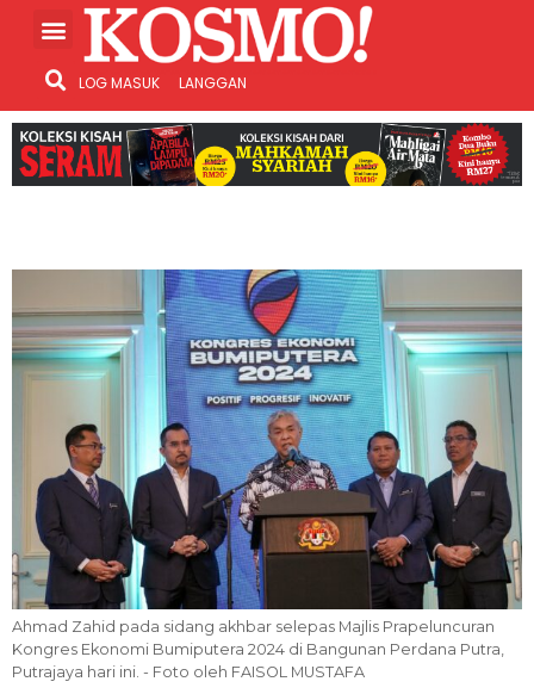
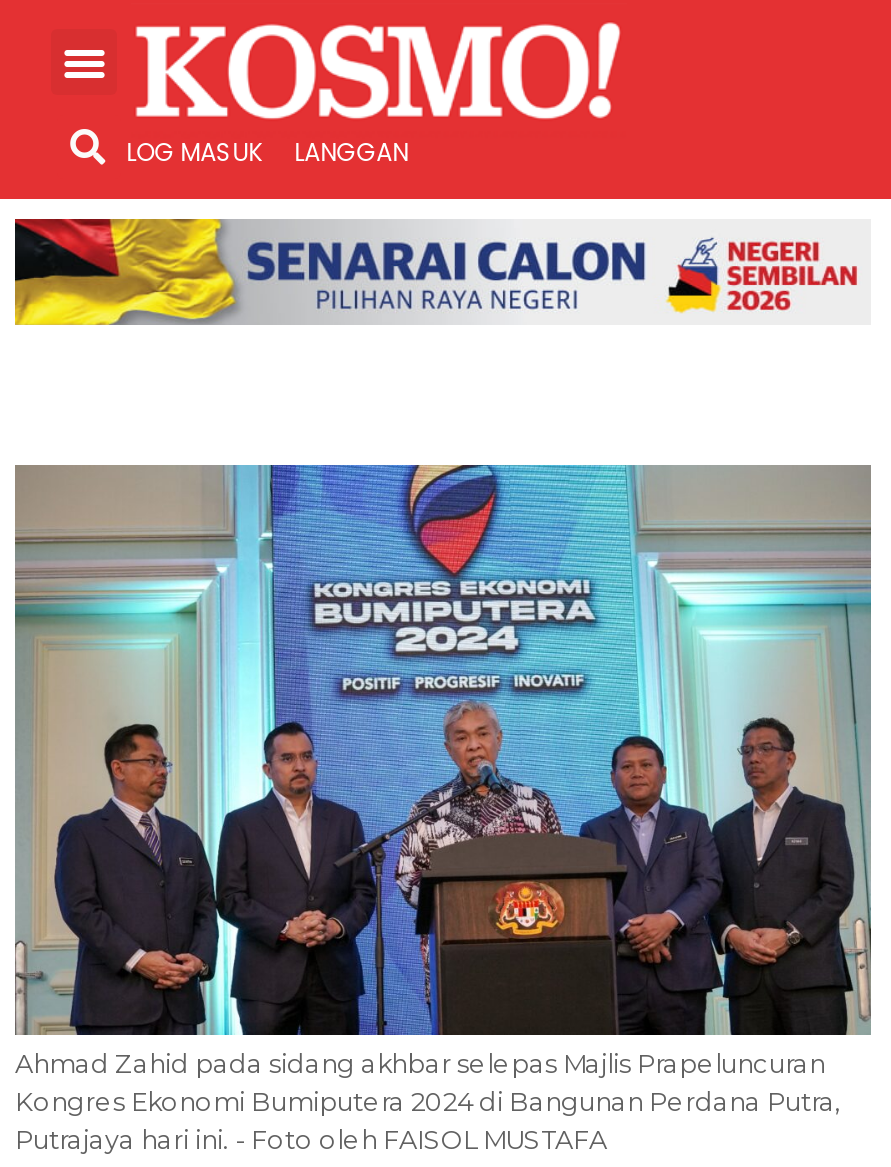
- [image]
+ [image]
